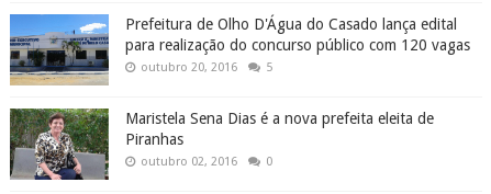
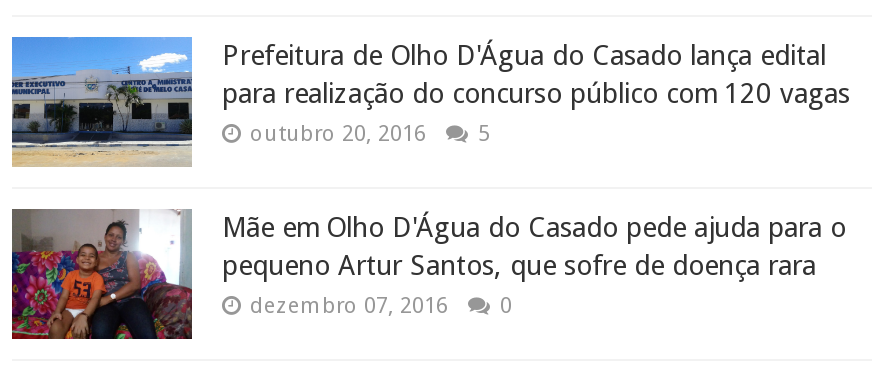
- [image]
- Maristela Sena Dias é a nova prefeita eleita de
- Piranhas
- outubro 02, 2016
+ [image]
+ Mãe em Olho D'Água do Casado pede ajuda para o
+ pequeno Artur Santos, que sofre de doença rara
+ dezembro 07, 2016
